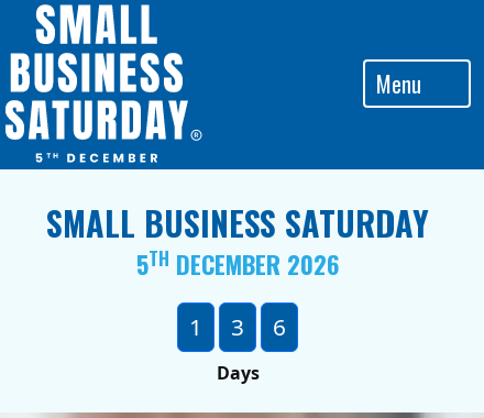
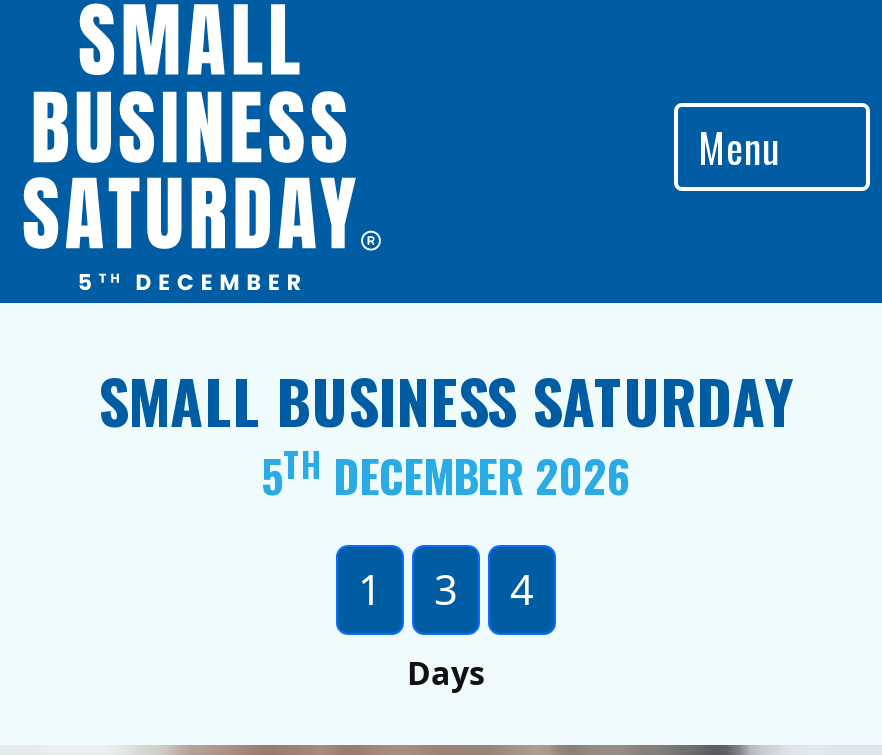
- 1 3 6
+ 1 3 4
